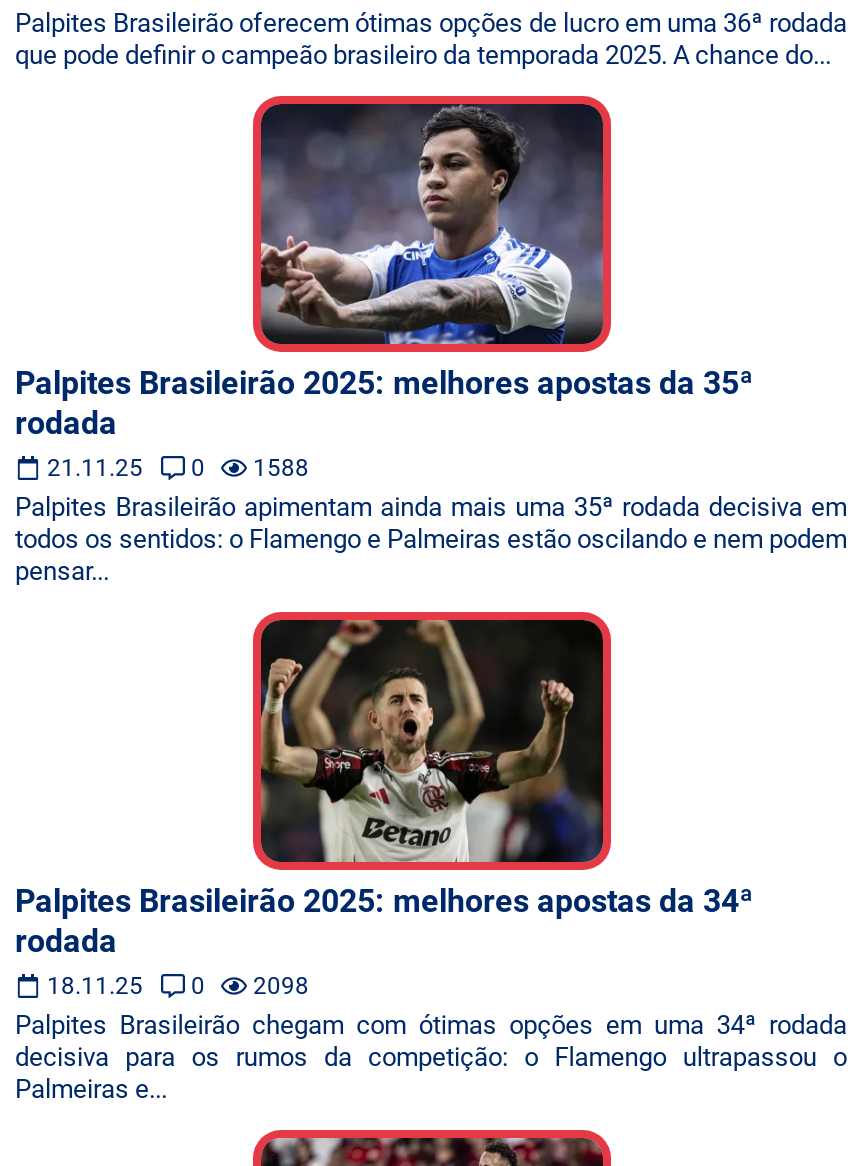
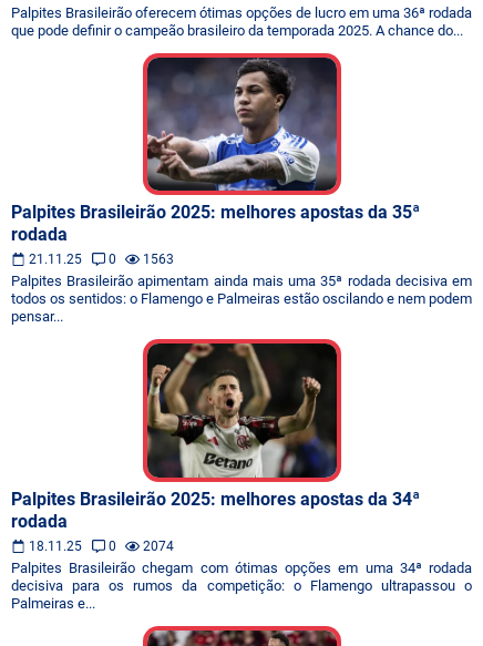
- 21.11.25 0 1588
+ 21.11.25 0 1563

- 18.11.25 0 2098
+ 18.11.25 0 2074
